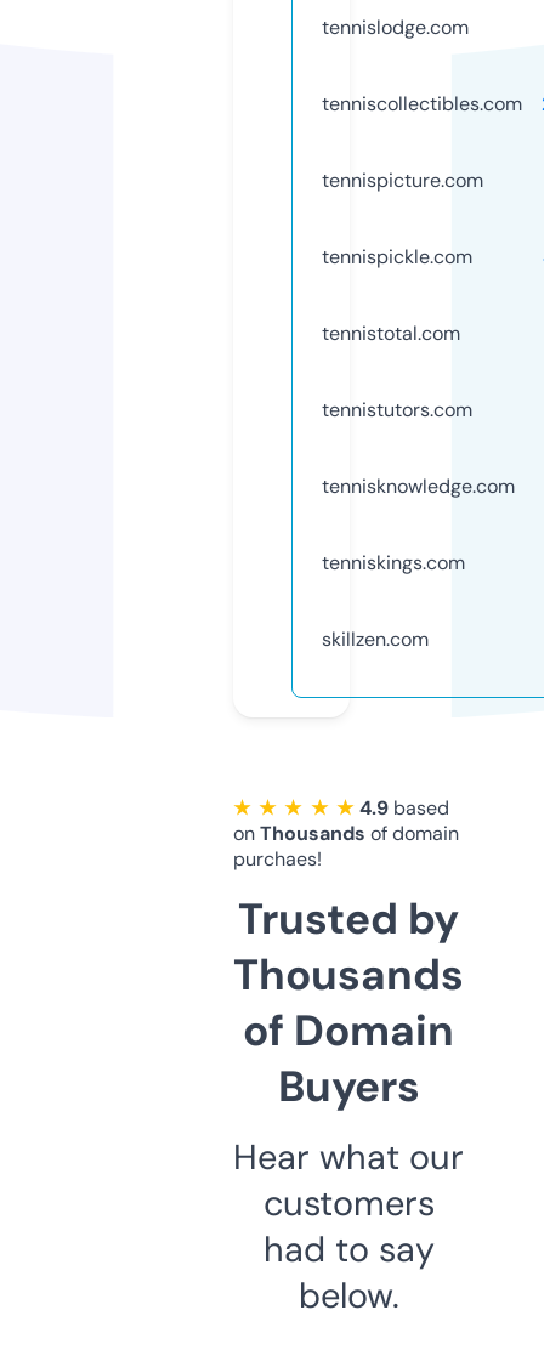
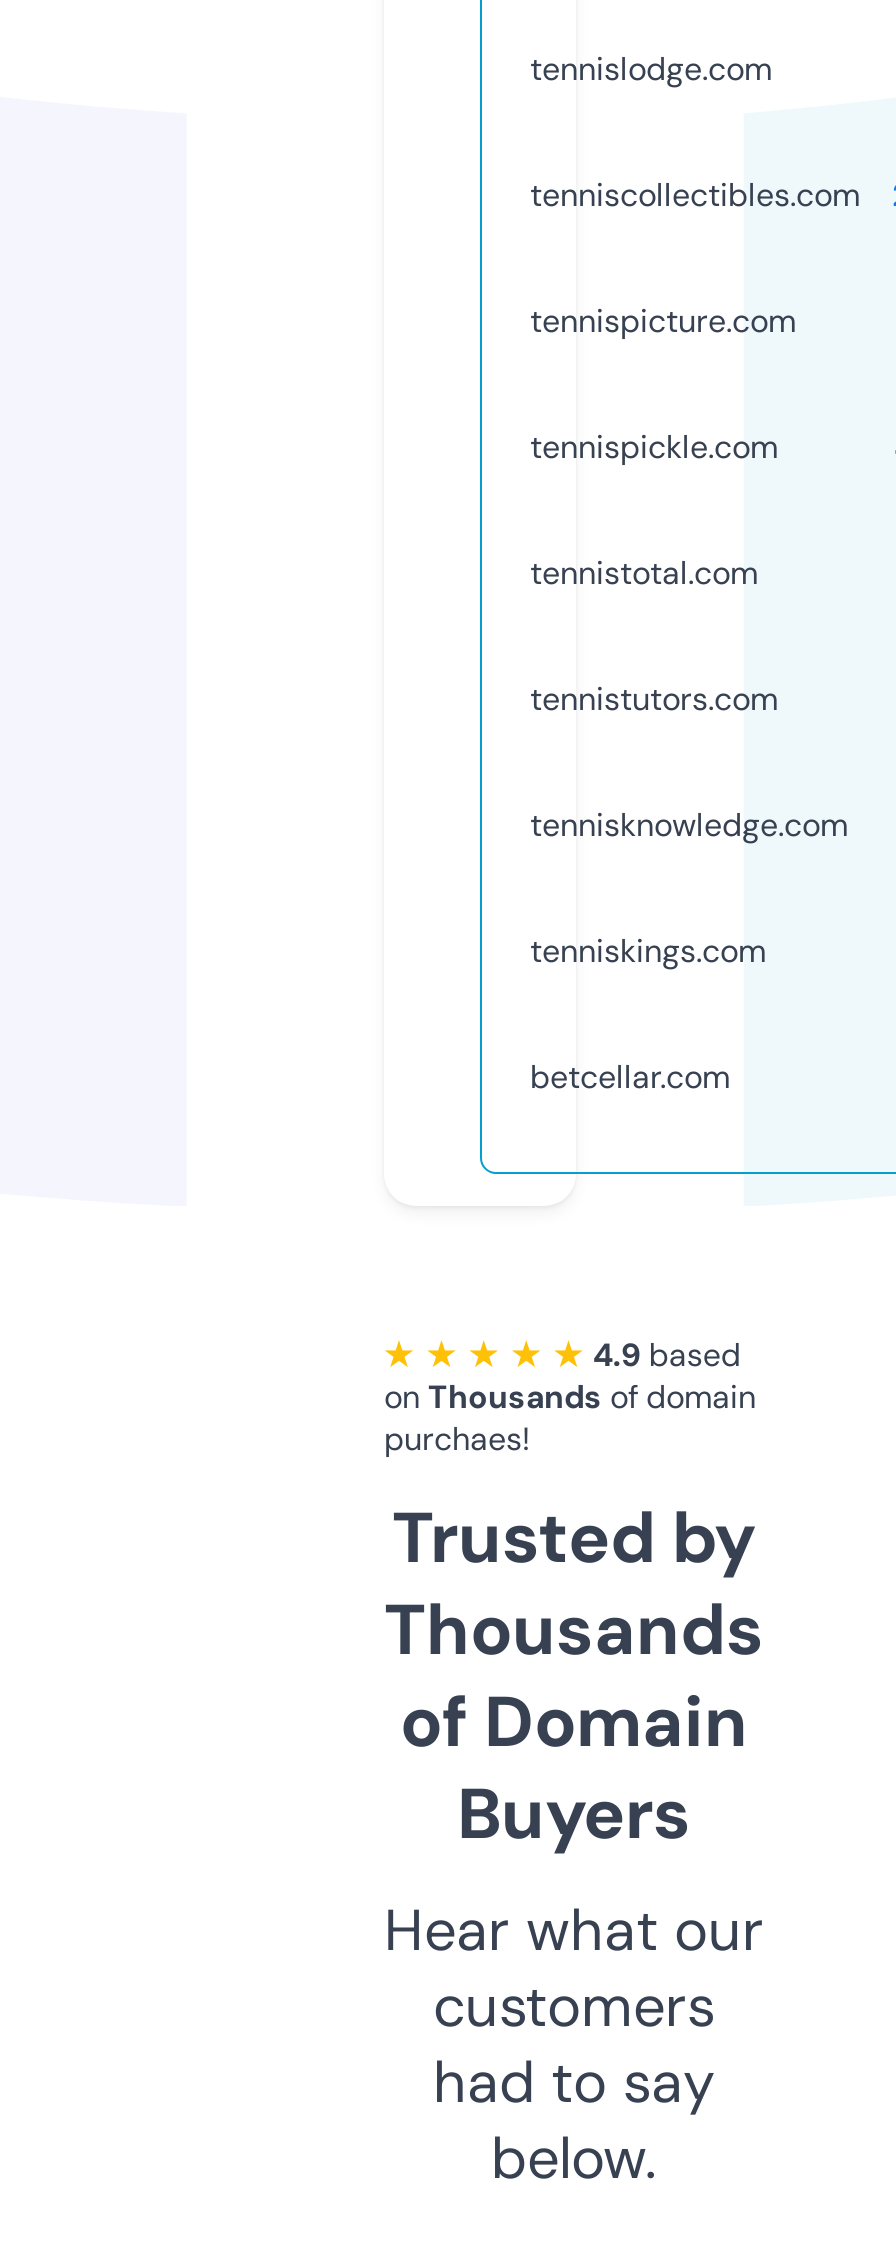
- skillzen.com
+ betcellar.com
